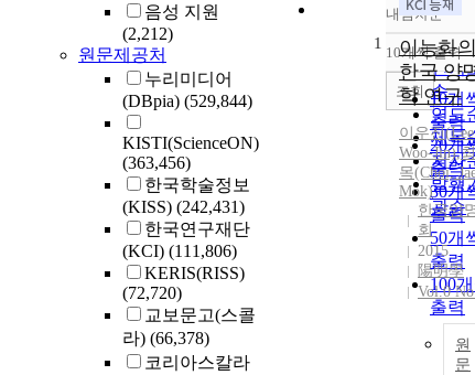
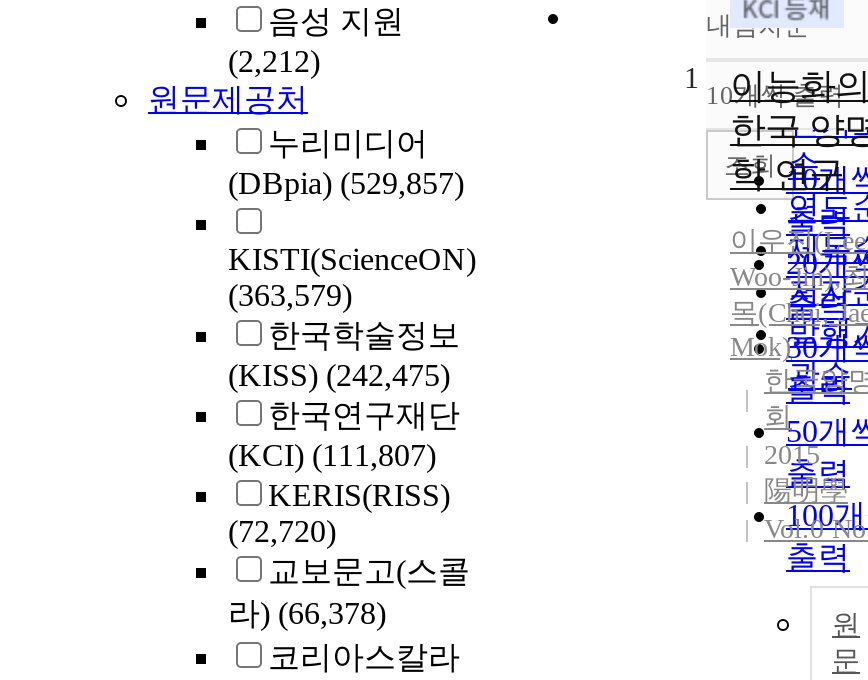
- (DBpia) (529,844)
+ (DBpia) (529,857)

- (363,456)
+ (363,579)

- (KISS) (242,431)
+ (KISS) (242,475)

- (KCI) (111,806)
+ (KCI) (111,807)
